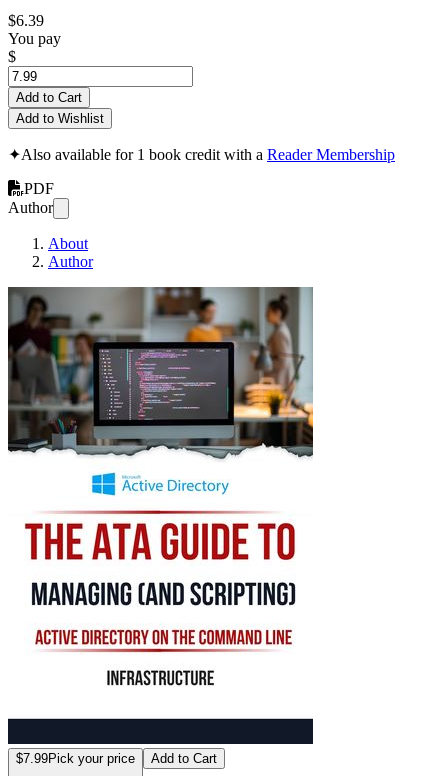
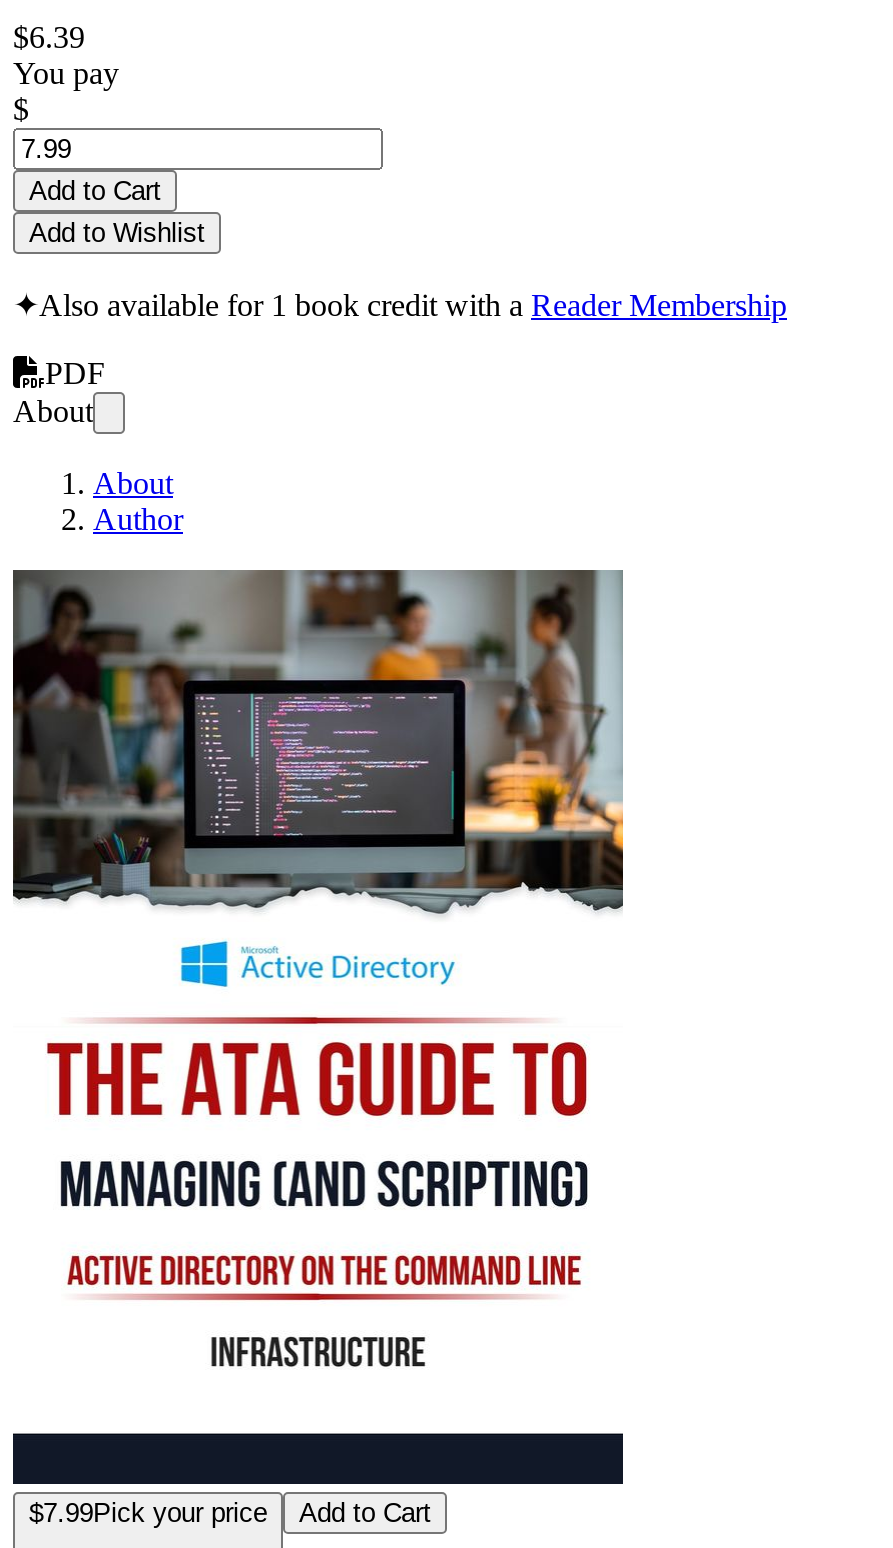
- Author
+ About
